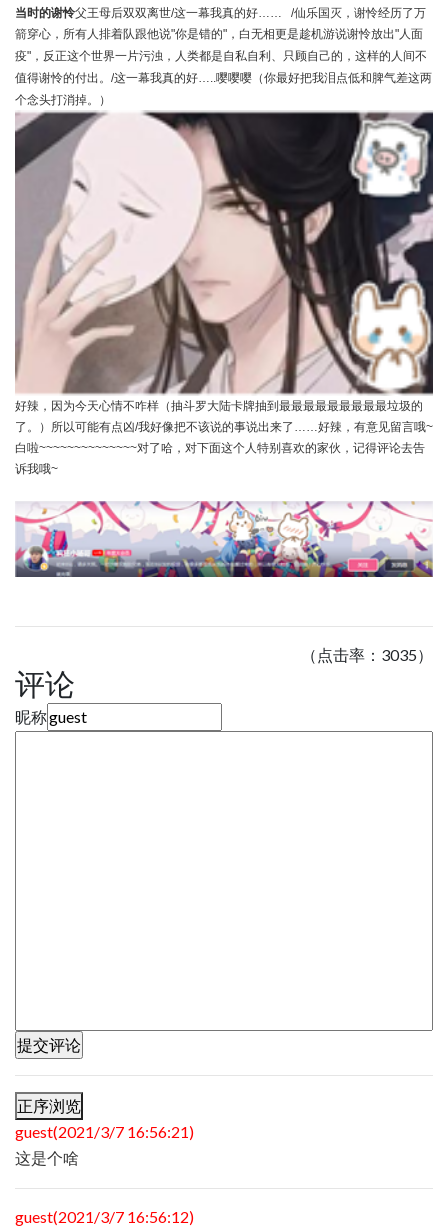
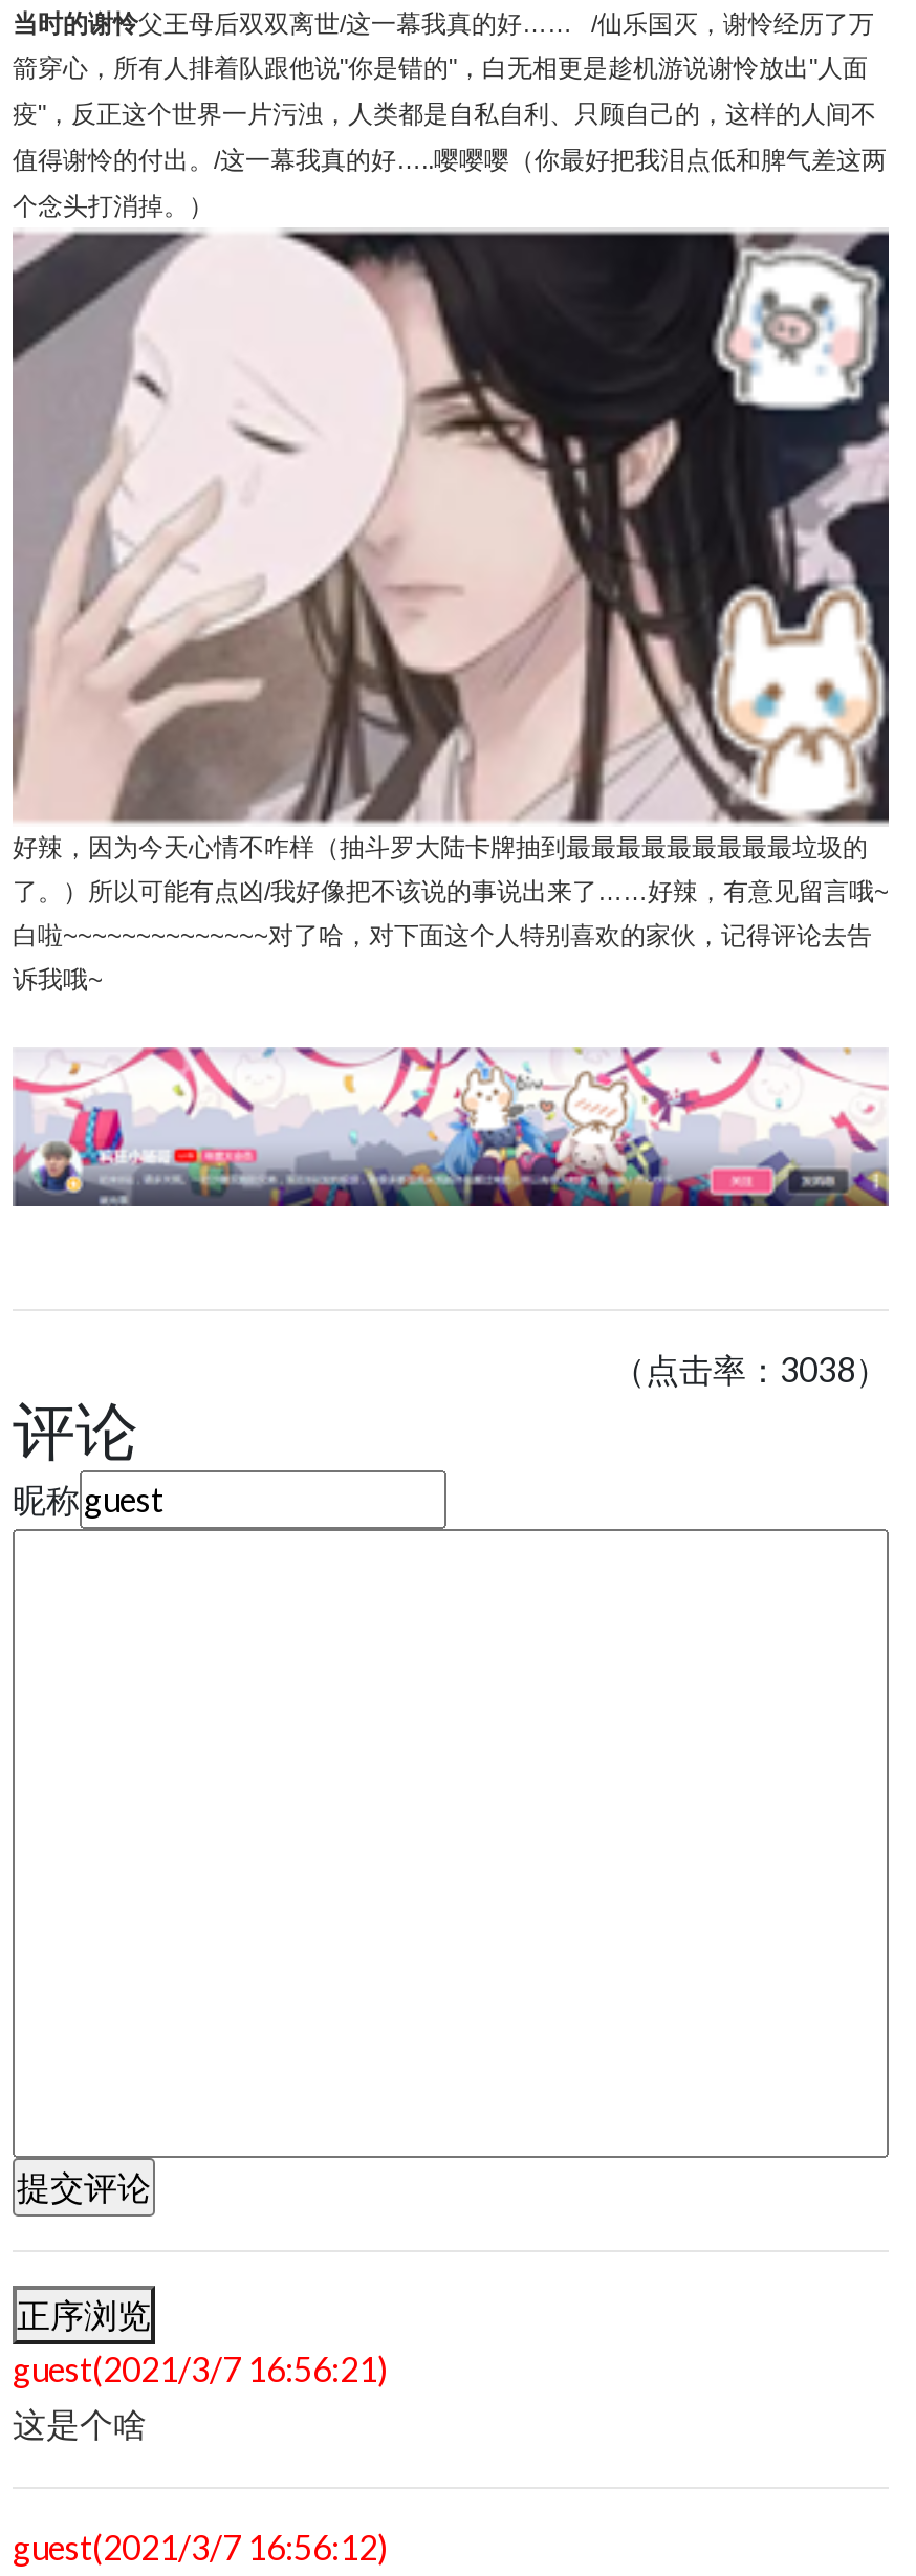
- （点击率：3035）
+ （点击率：3038）
